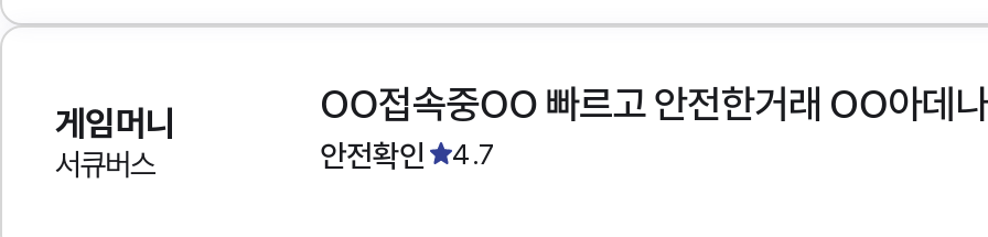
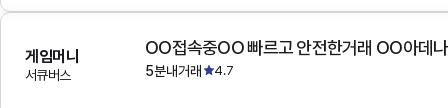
- 안전확인
+ 5분내거래
